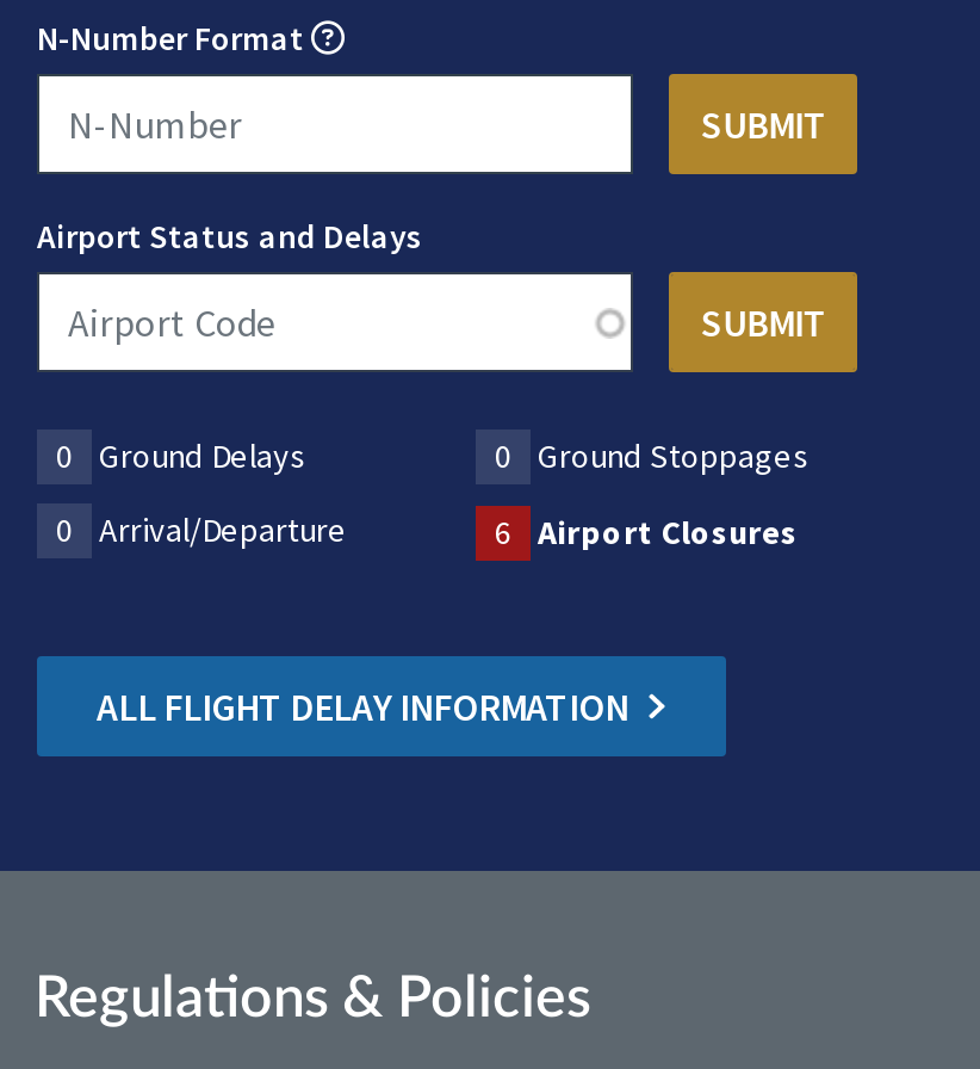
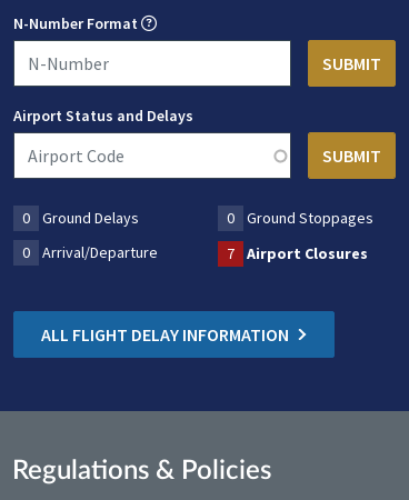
- 6 Airport Closures
+ 7 Airport Closures
